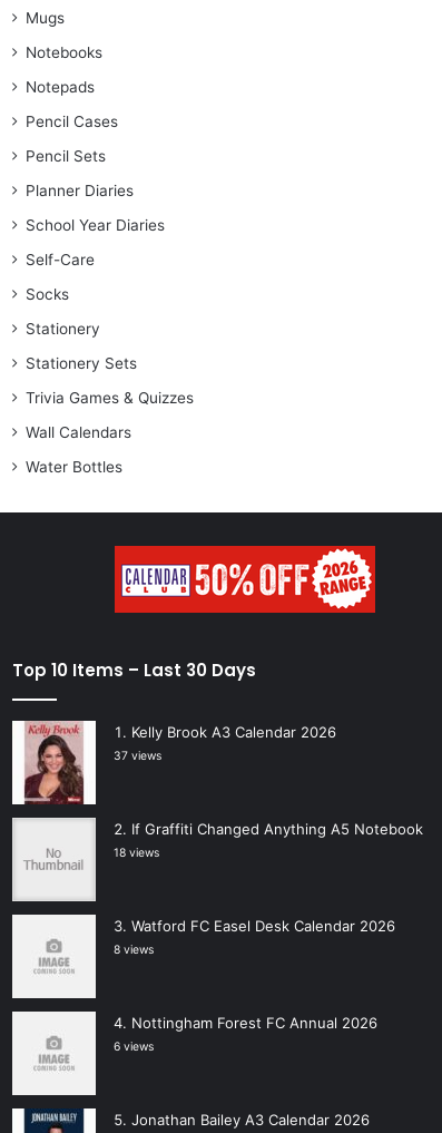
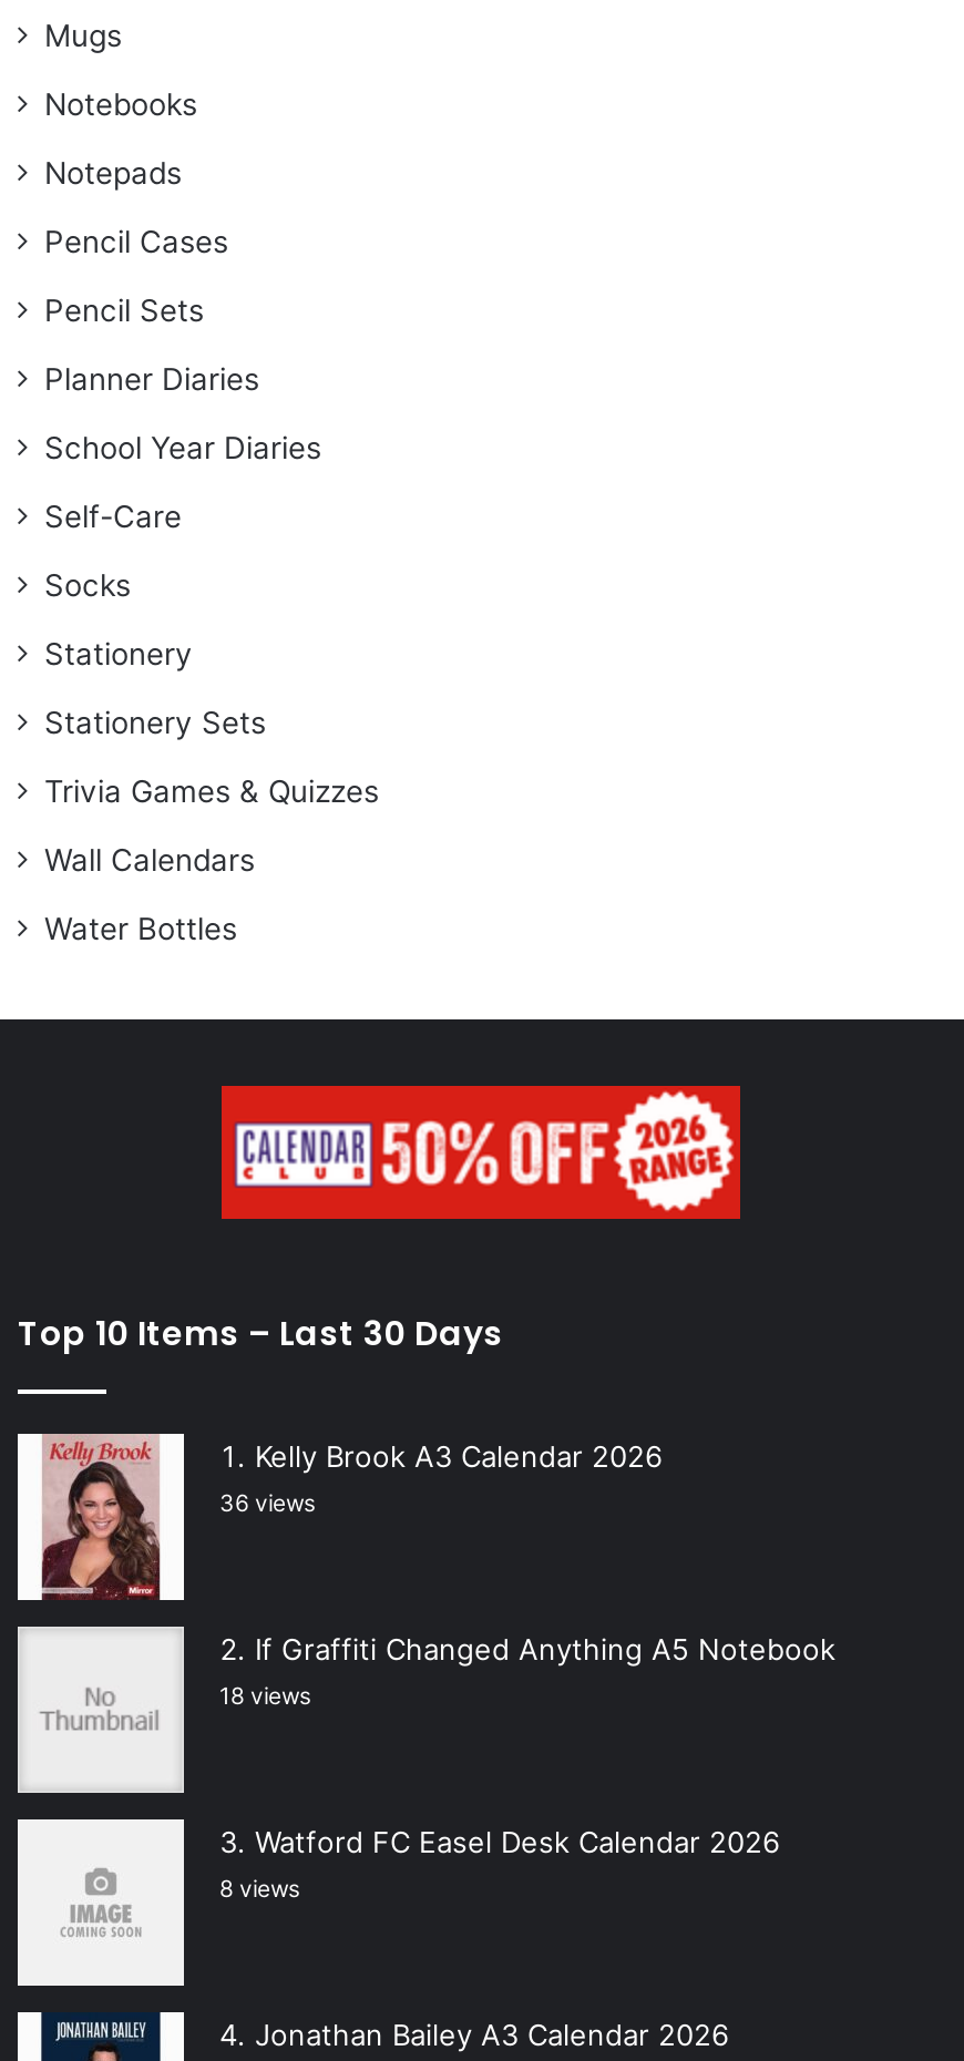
- 37 views
+ 36 views

- Nottingham Forest FC Annual 2026
- 6 views
